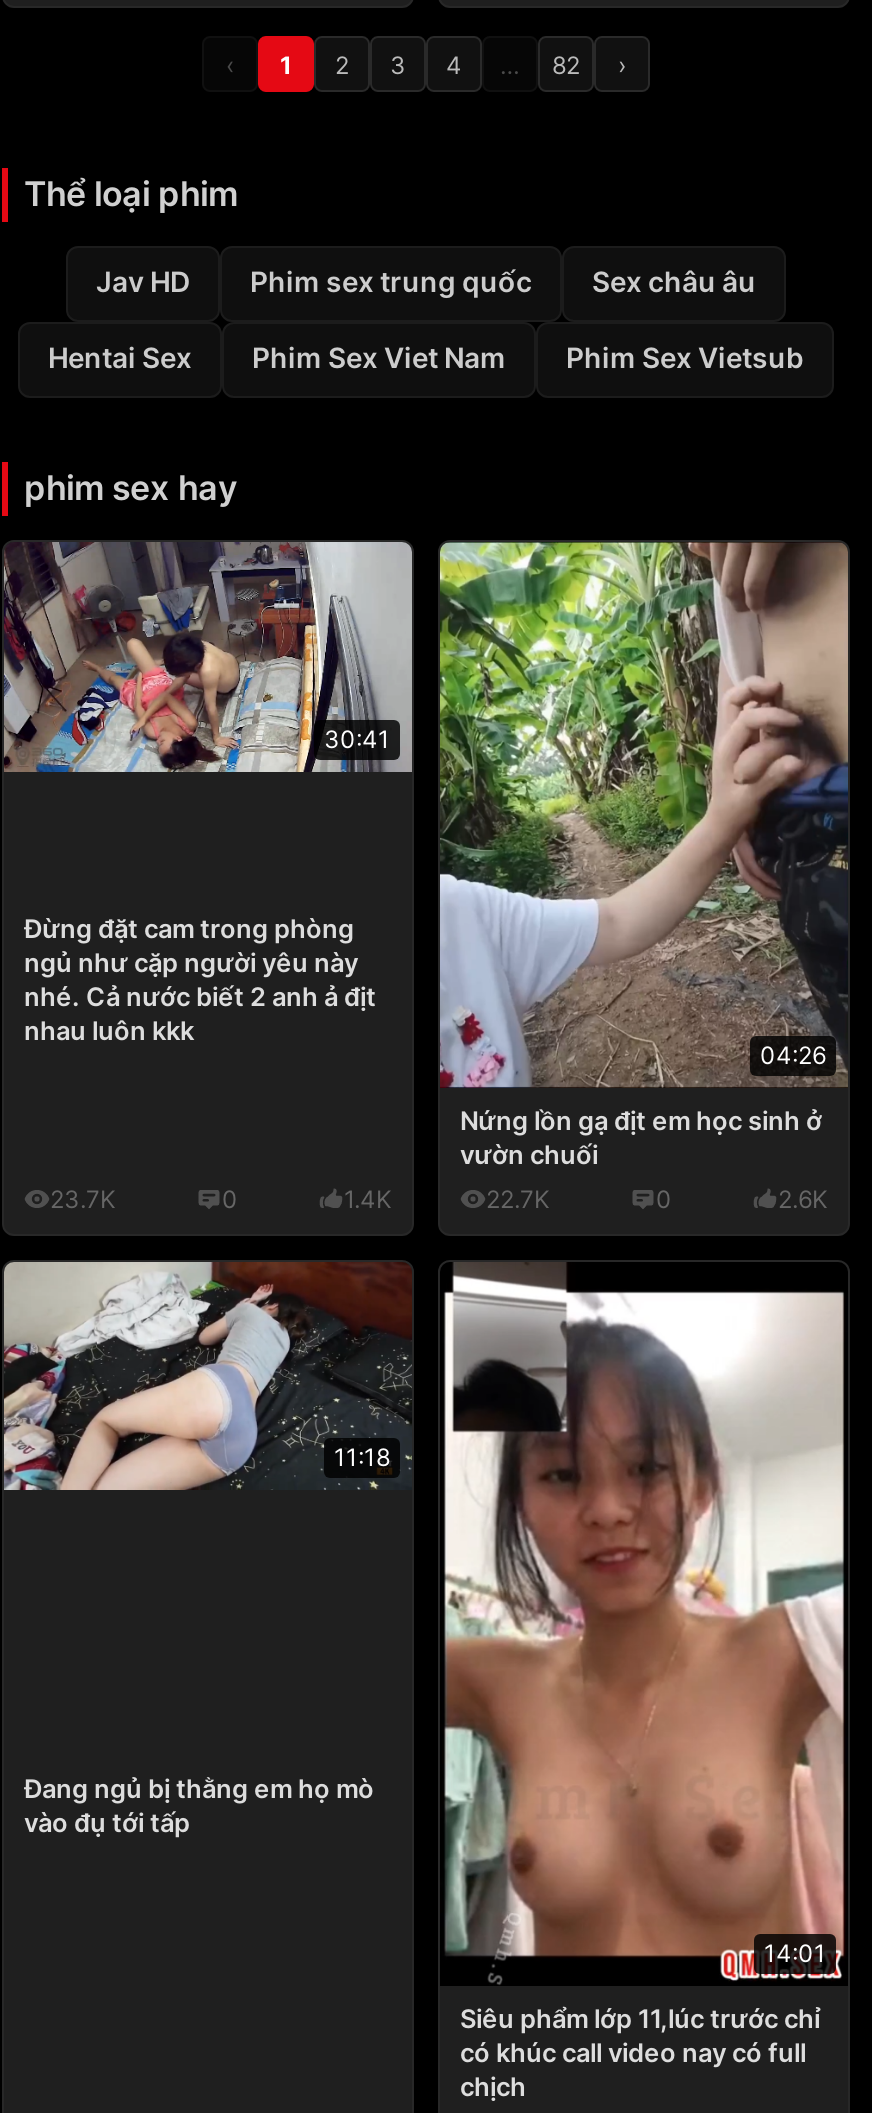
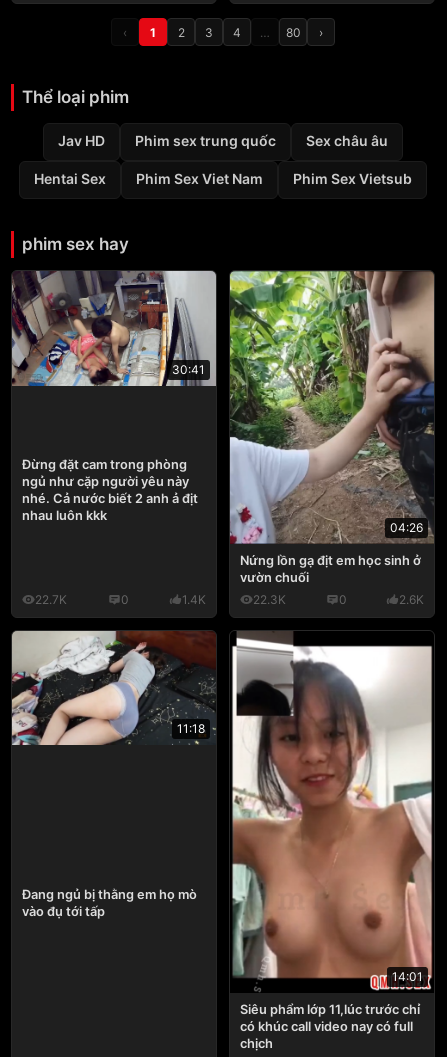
- 82
+ 80

- 23.7K
+ 22.7K

- 22.7K
+ 22.3K
